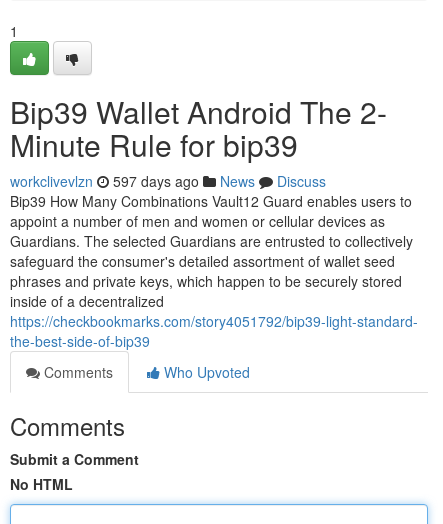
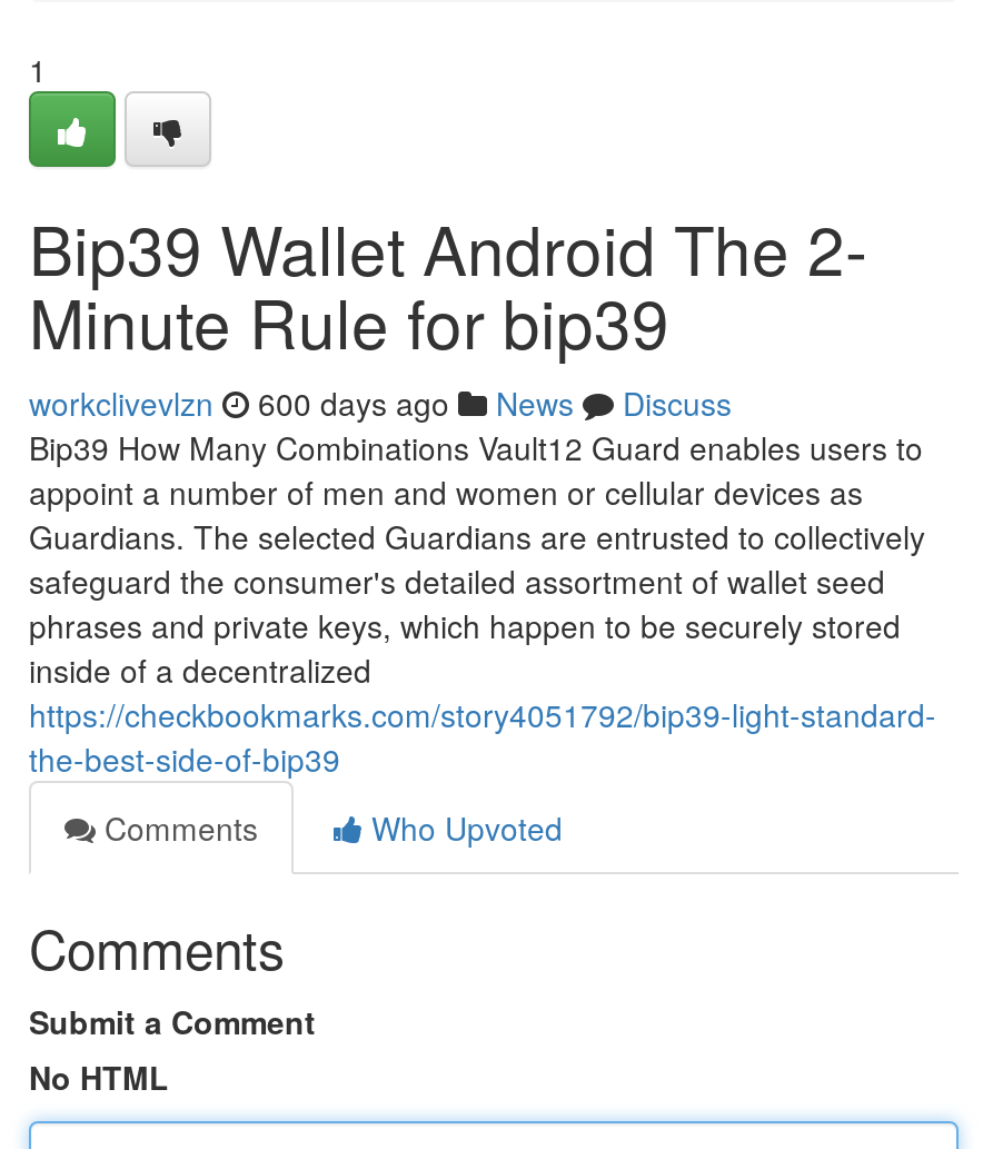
- workclivevlzn 597 days ago News Discuss
+ workclivevlzn 600 days ago News Discuss
